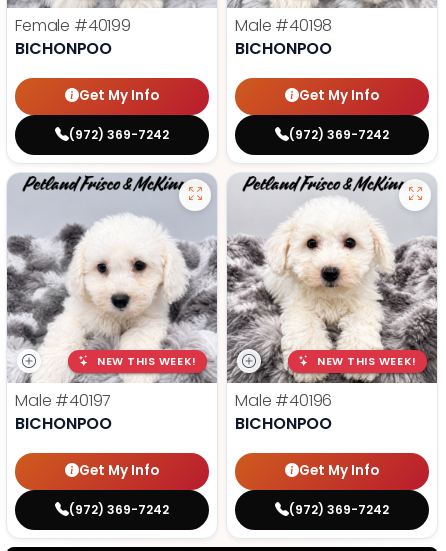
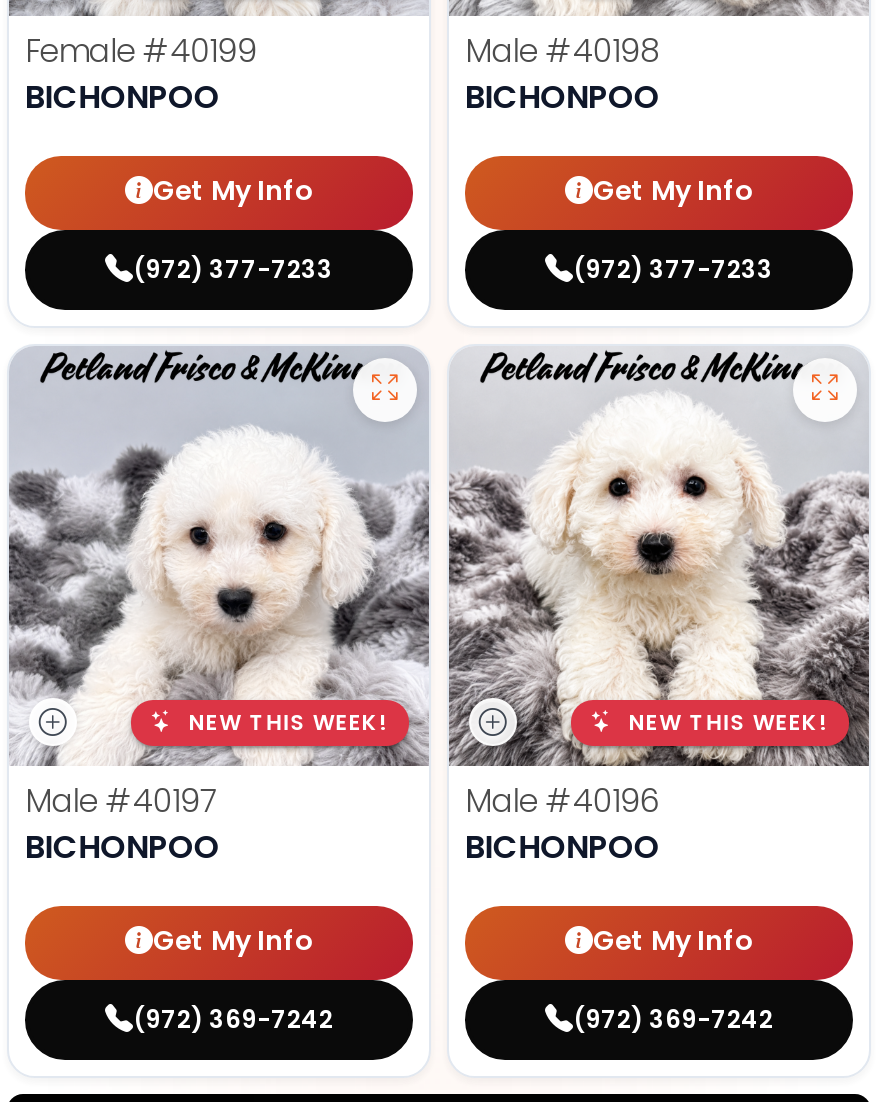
- (972) 369-7242
+ (972) 377-7233

- (972) 369-7242
+ (972) 377-7233
